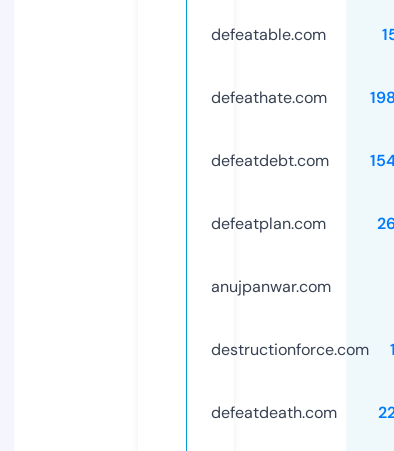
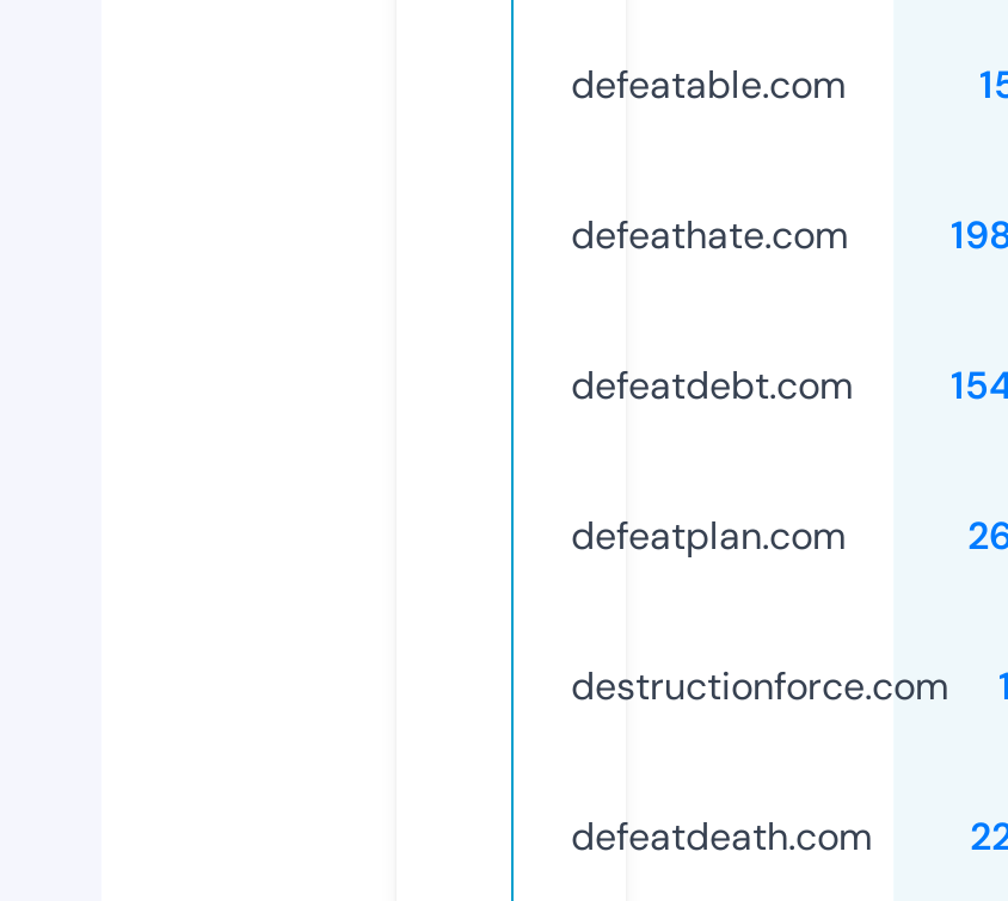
- anujpanwar.com
